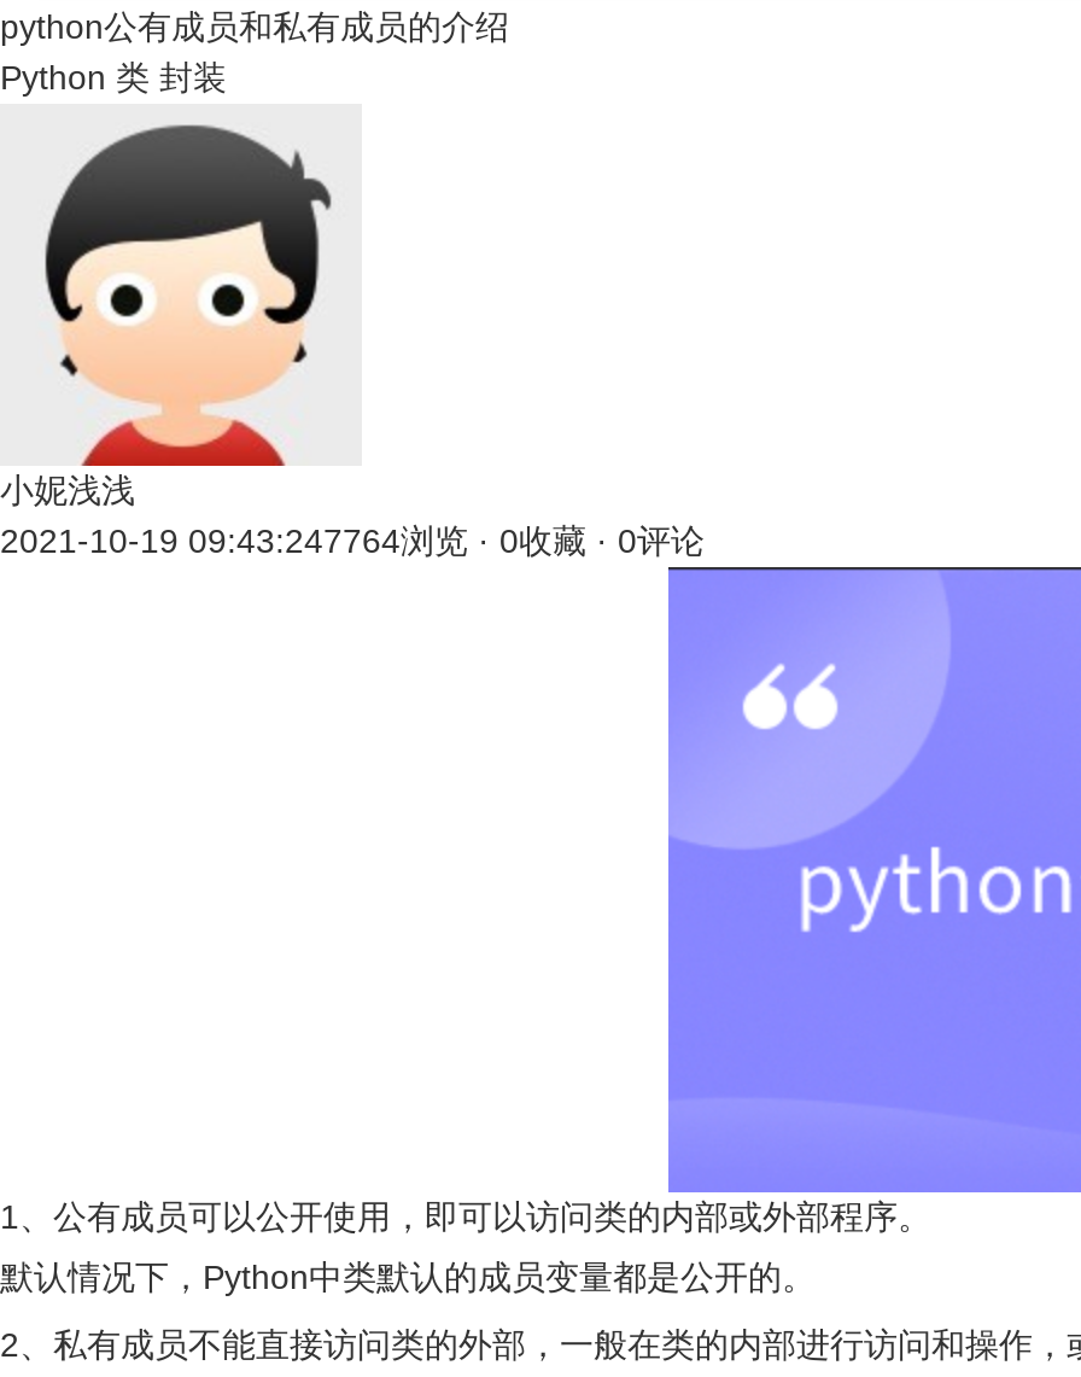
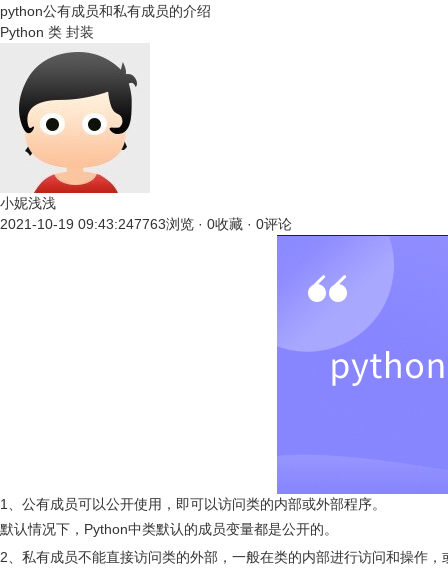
- 2021-10-19 09:43:247764浏览 · 0收藏 · 0评论
+ 2021-10-19 09:43:247763浏览 · 0收藏 · 0评论
